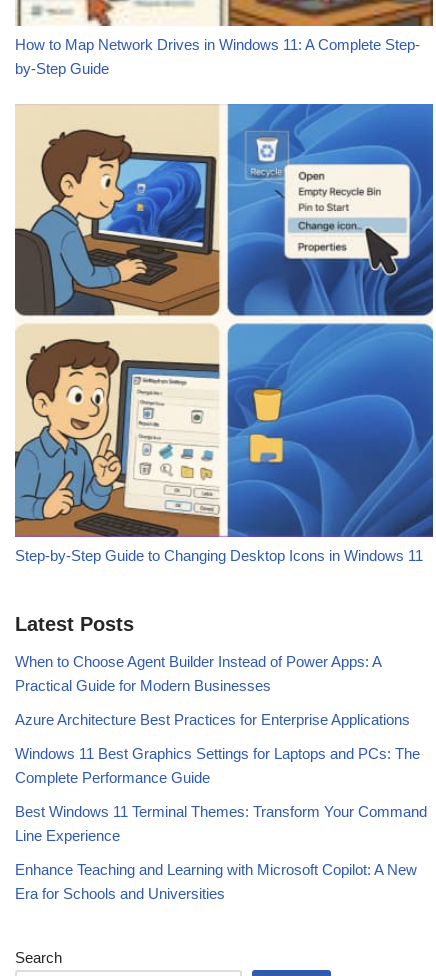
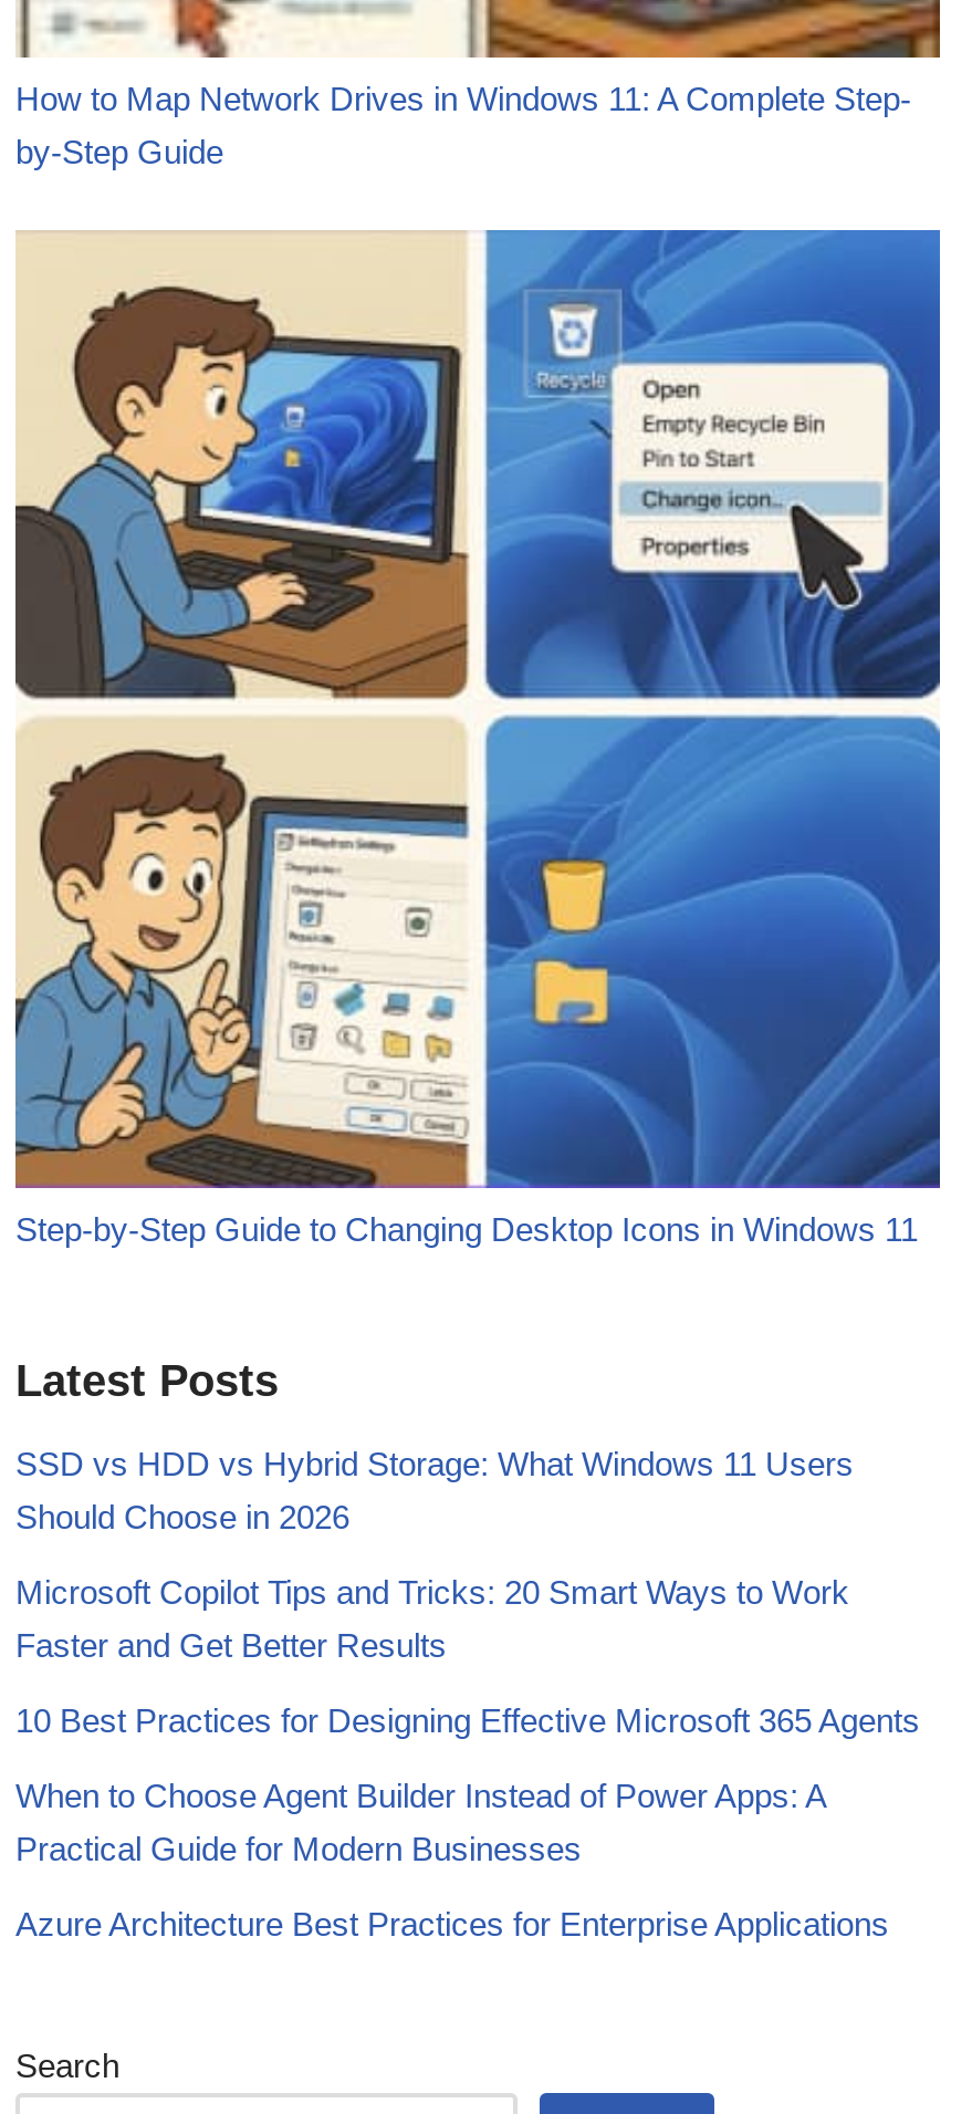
+ SSD vs HDD vs Hybrid Storage: What Windows 11 Users
+ Should Choose in 2026
+ Microsoft Copilot Tips and Tricks: 20 Smart Ways to Work
+ Faster and Get Better Results
+ 10 Best Practices for Designing Effective Microsoft 365 Agents

moved down: When to Choose Agent Builder Instead of Power Apps: A | Practical Guide for Modern Businesses | Azure Architecture Best Practices for Enterprise Applications

- Windows 11 Best Graphics Settings for Laptops and PCs: The
- Complete Performance Guide
- Best Windows 11 Terminal Themes: Transform Your Command
- Line Experience
- Enhance Teaching and Learning with Microsoft Copilot: A New
- Era for Schools and Universities
